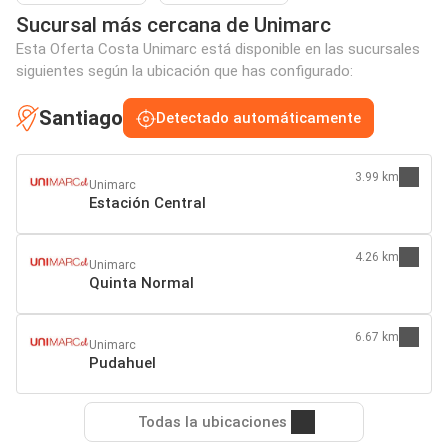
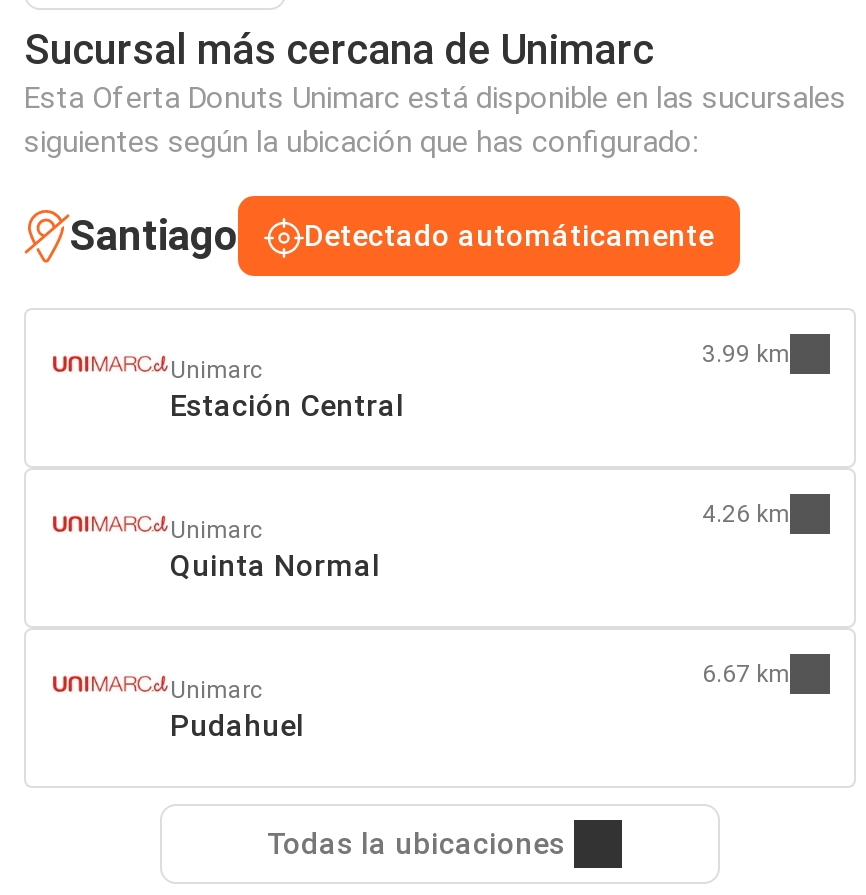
- Esta Oferta Costa Unimarc está disponible en las sucursales
+ Esta Oferta Donuts Unimarc está disponible en las sucursales
